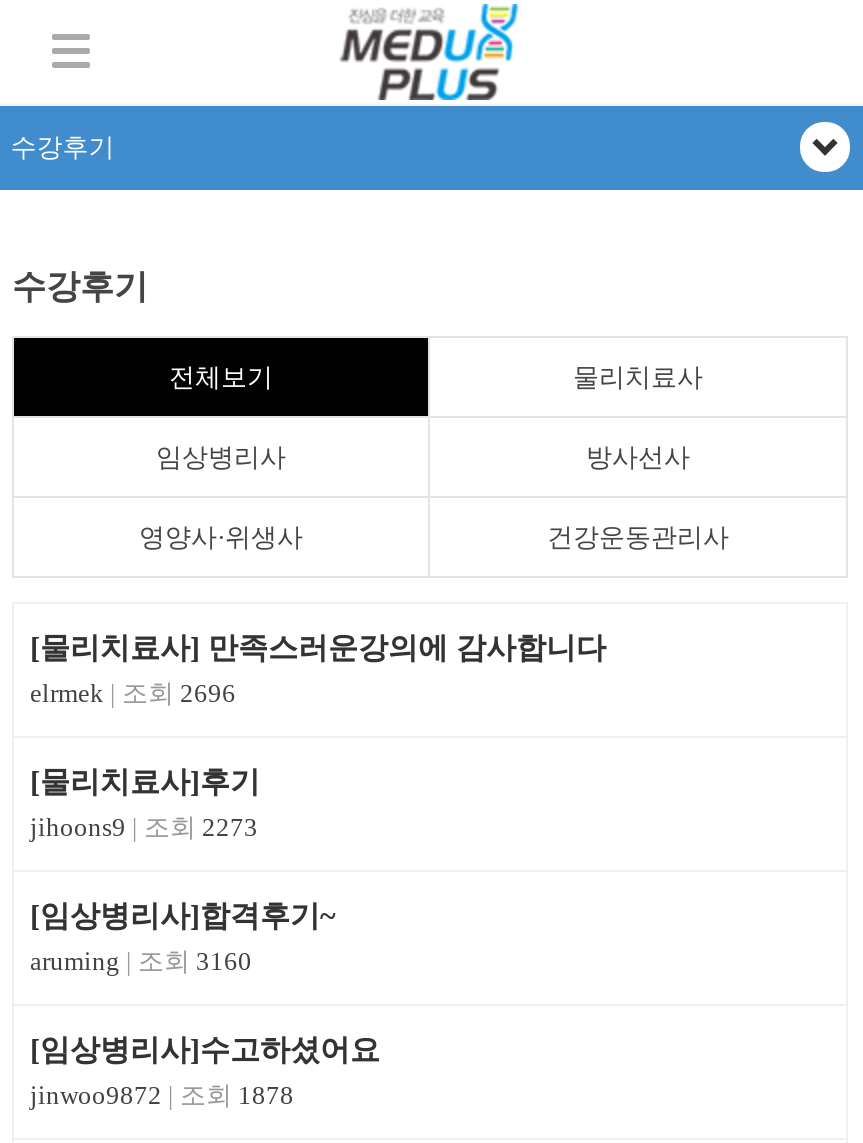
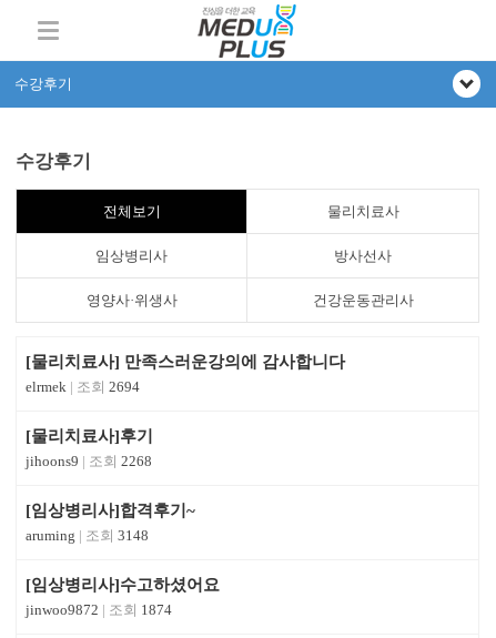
- 2696
+ 2694

- 2273
+ 2268

- 3160
+ 3148

- 1878
+ 1874
